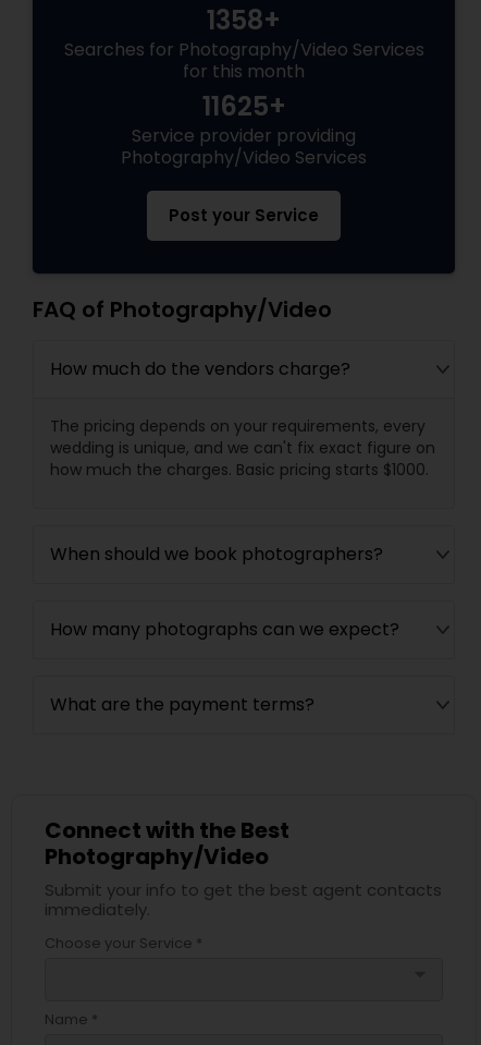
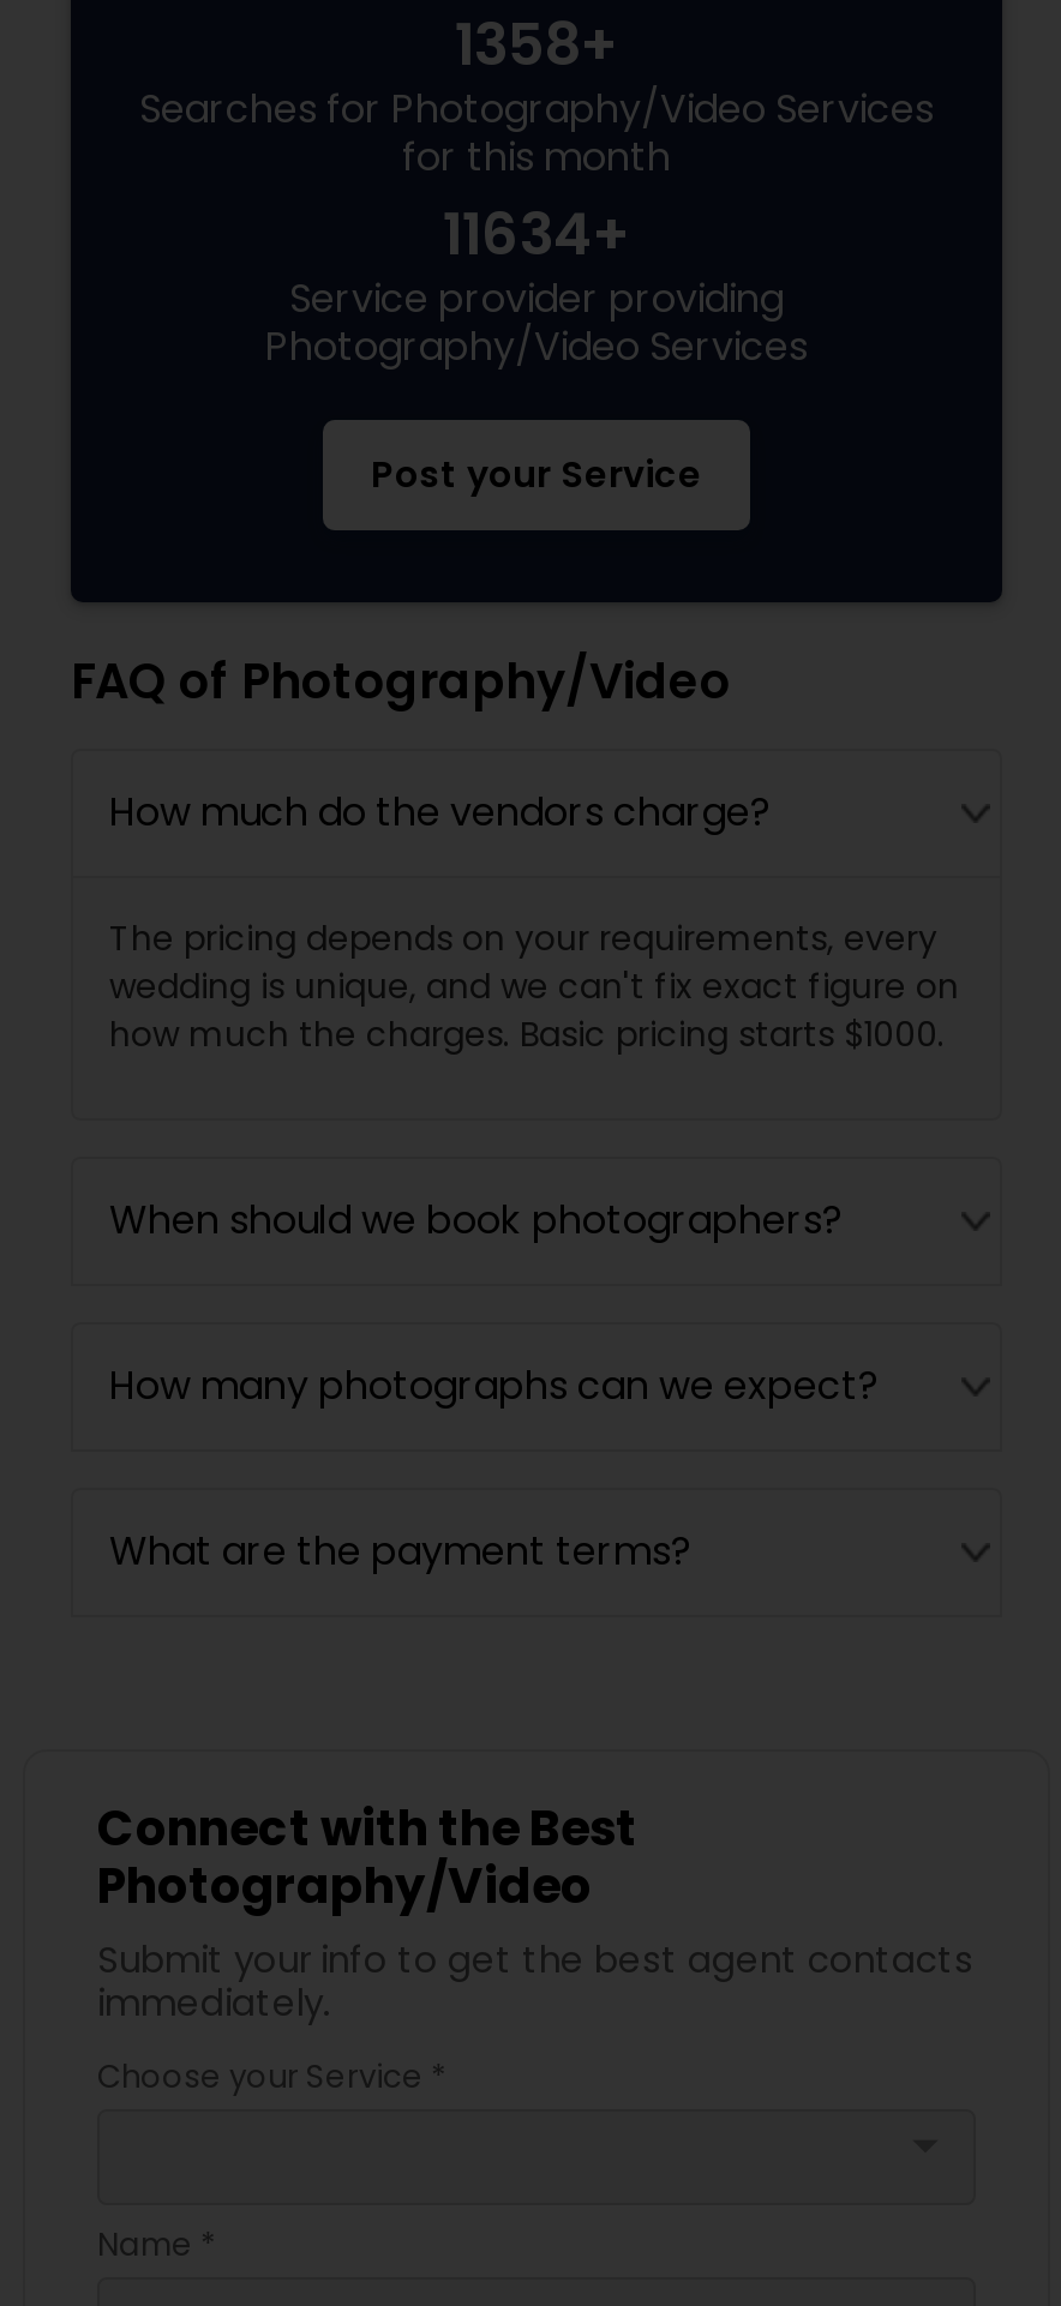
- 11625+
+ 11634+
